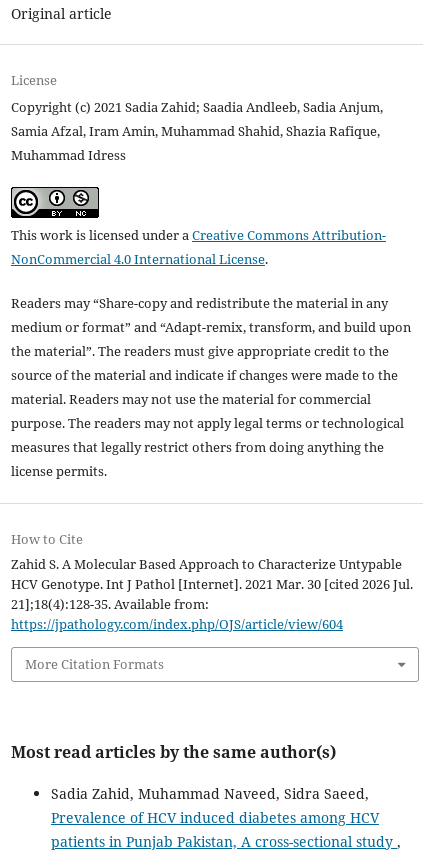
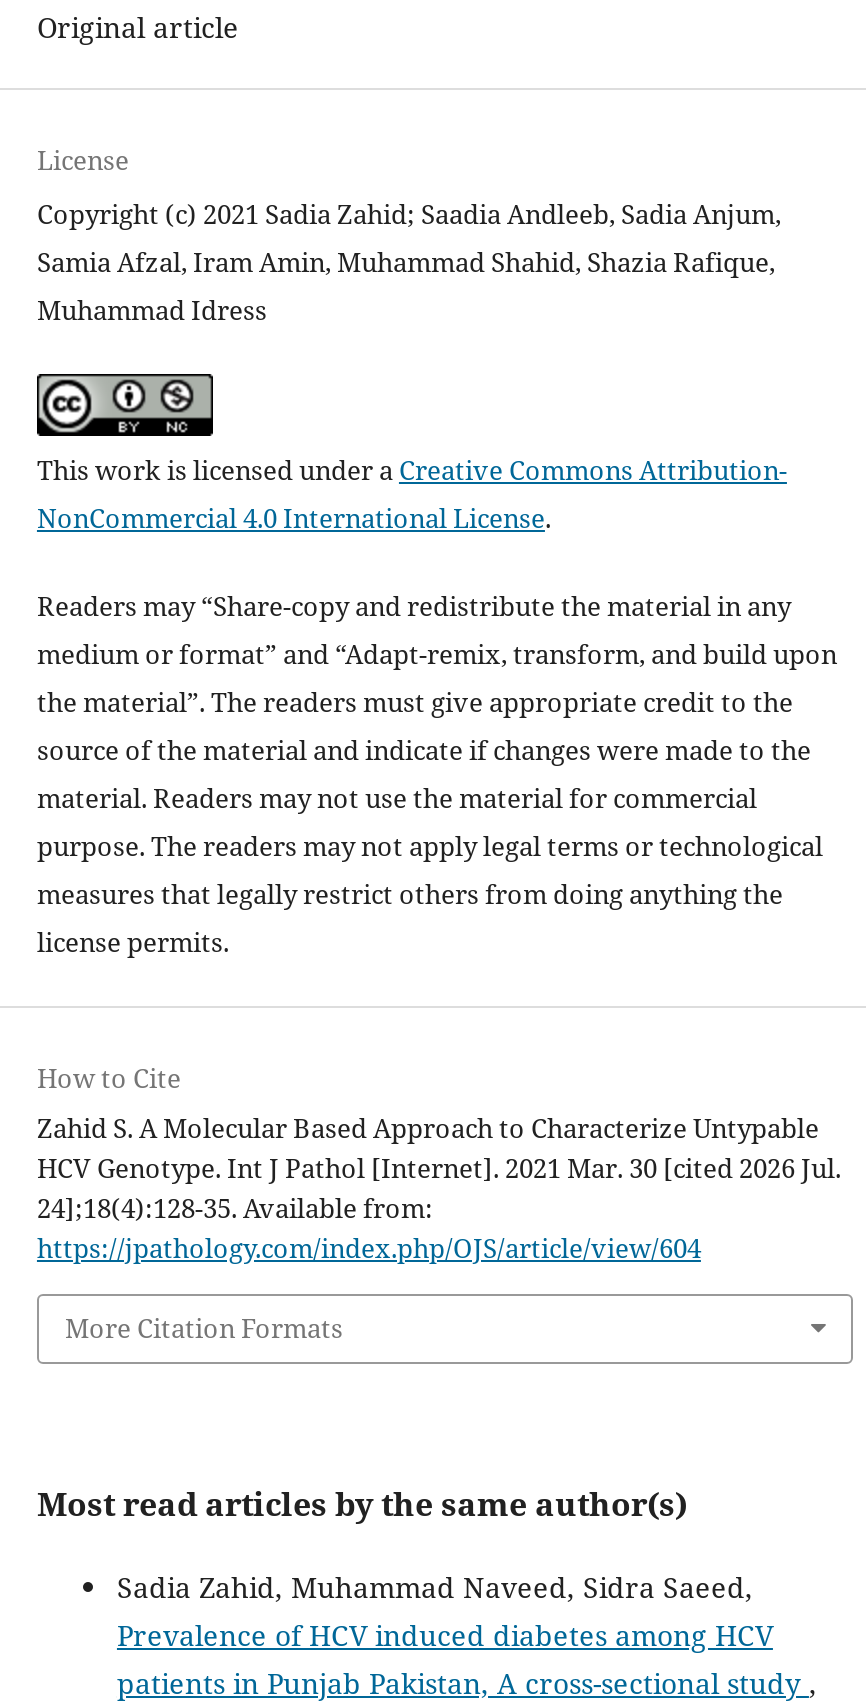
- 21];18(4):128-35. Available from:
+ 24];18(4):128-35. Available from:
